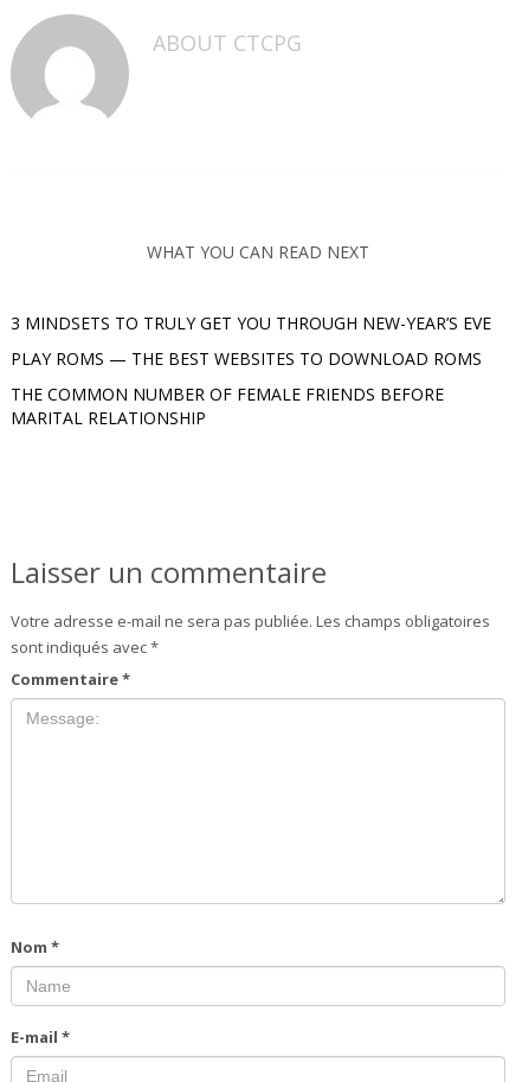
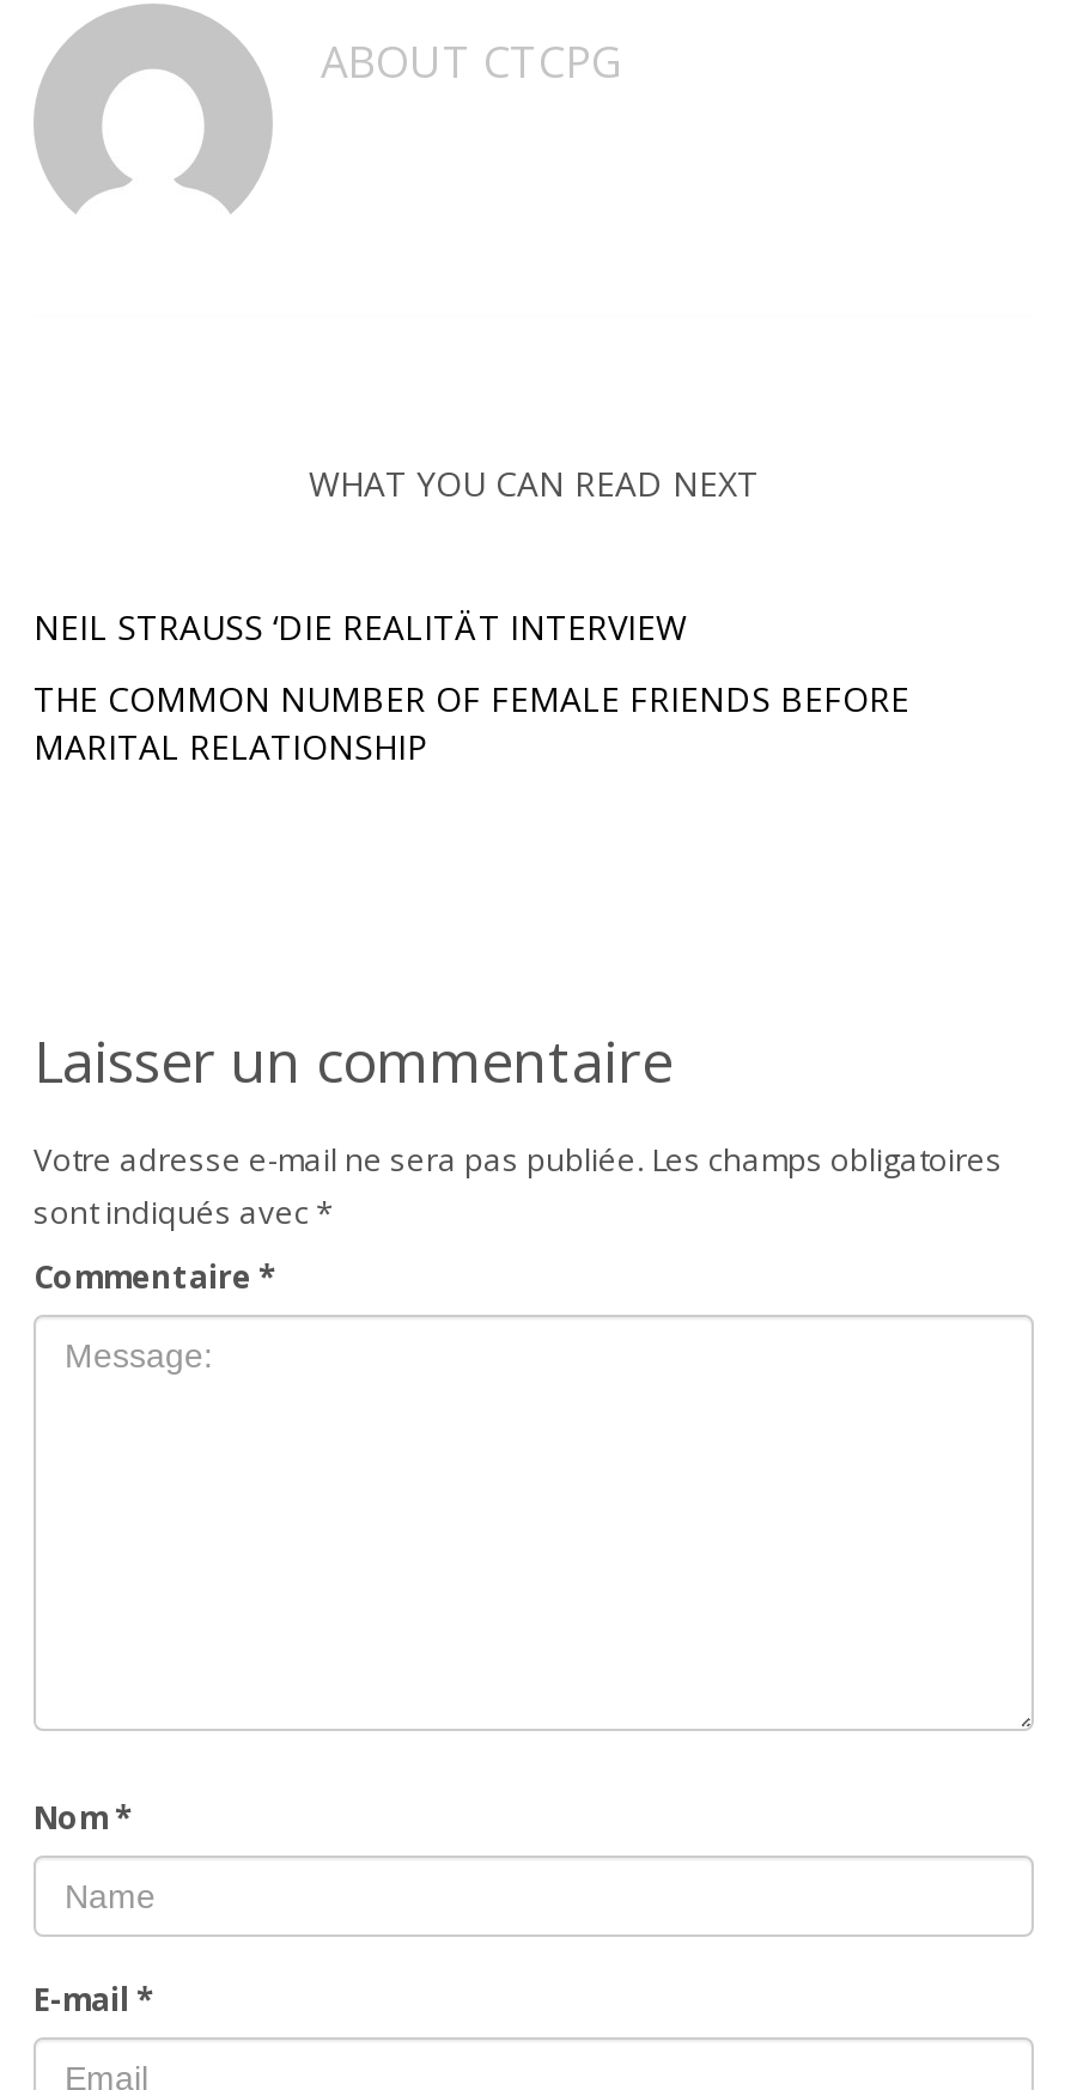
- 3 MINDSETS TO TRULY GET YOU THROUGH NEW-YEAR’S EVE
- PLAY ROMS — THE BEST WEBSITES TO DOWNLOAD ROMS
+ NEIL STRAUSS ‘DIE REALITÄT INTERVIEW
